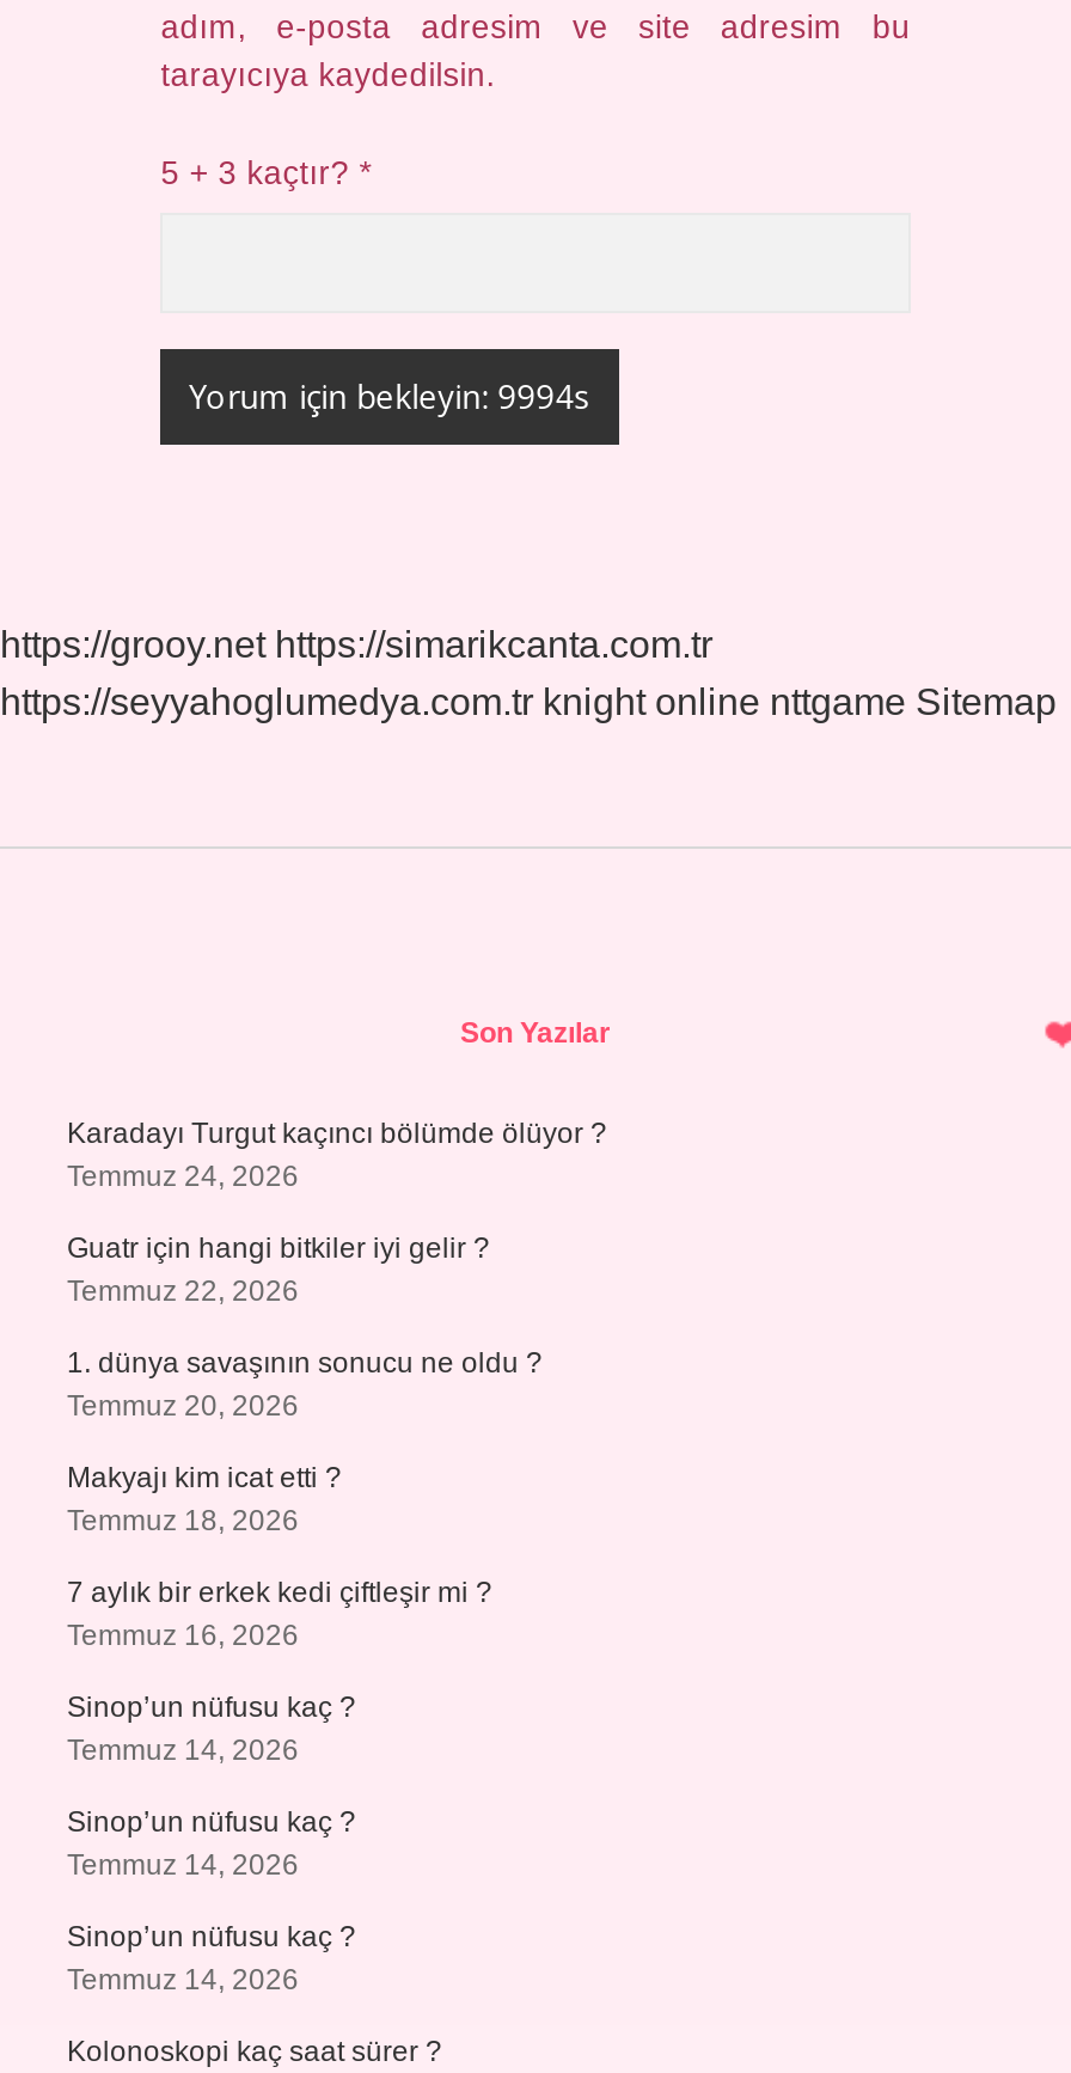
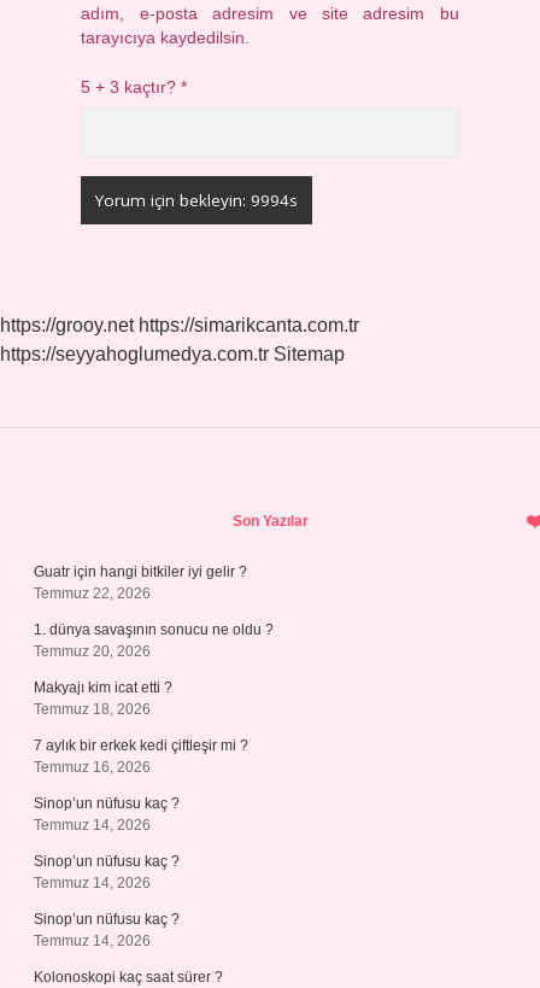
- https://seyyahoglumedya.com.tr knight online nttgame Sitemap
+ https://seyyahoglumedya.com.tr Sitemap

- Karadayı Turgut kaçıncı bölümde ölüyor ?
- Temmuz 24, 2026
